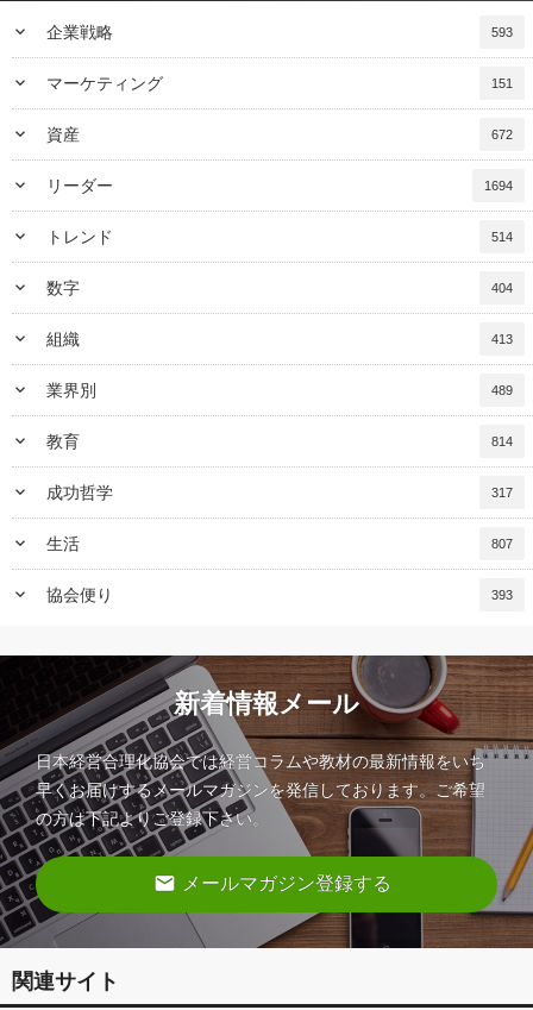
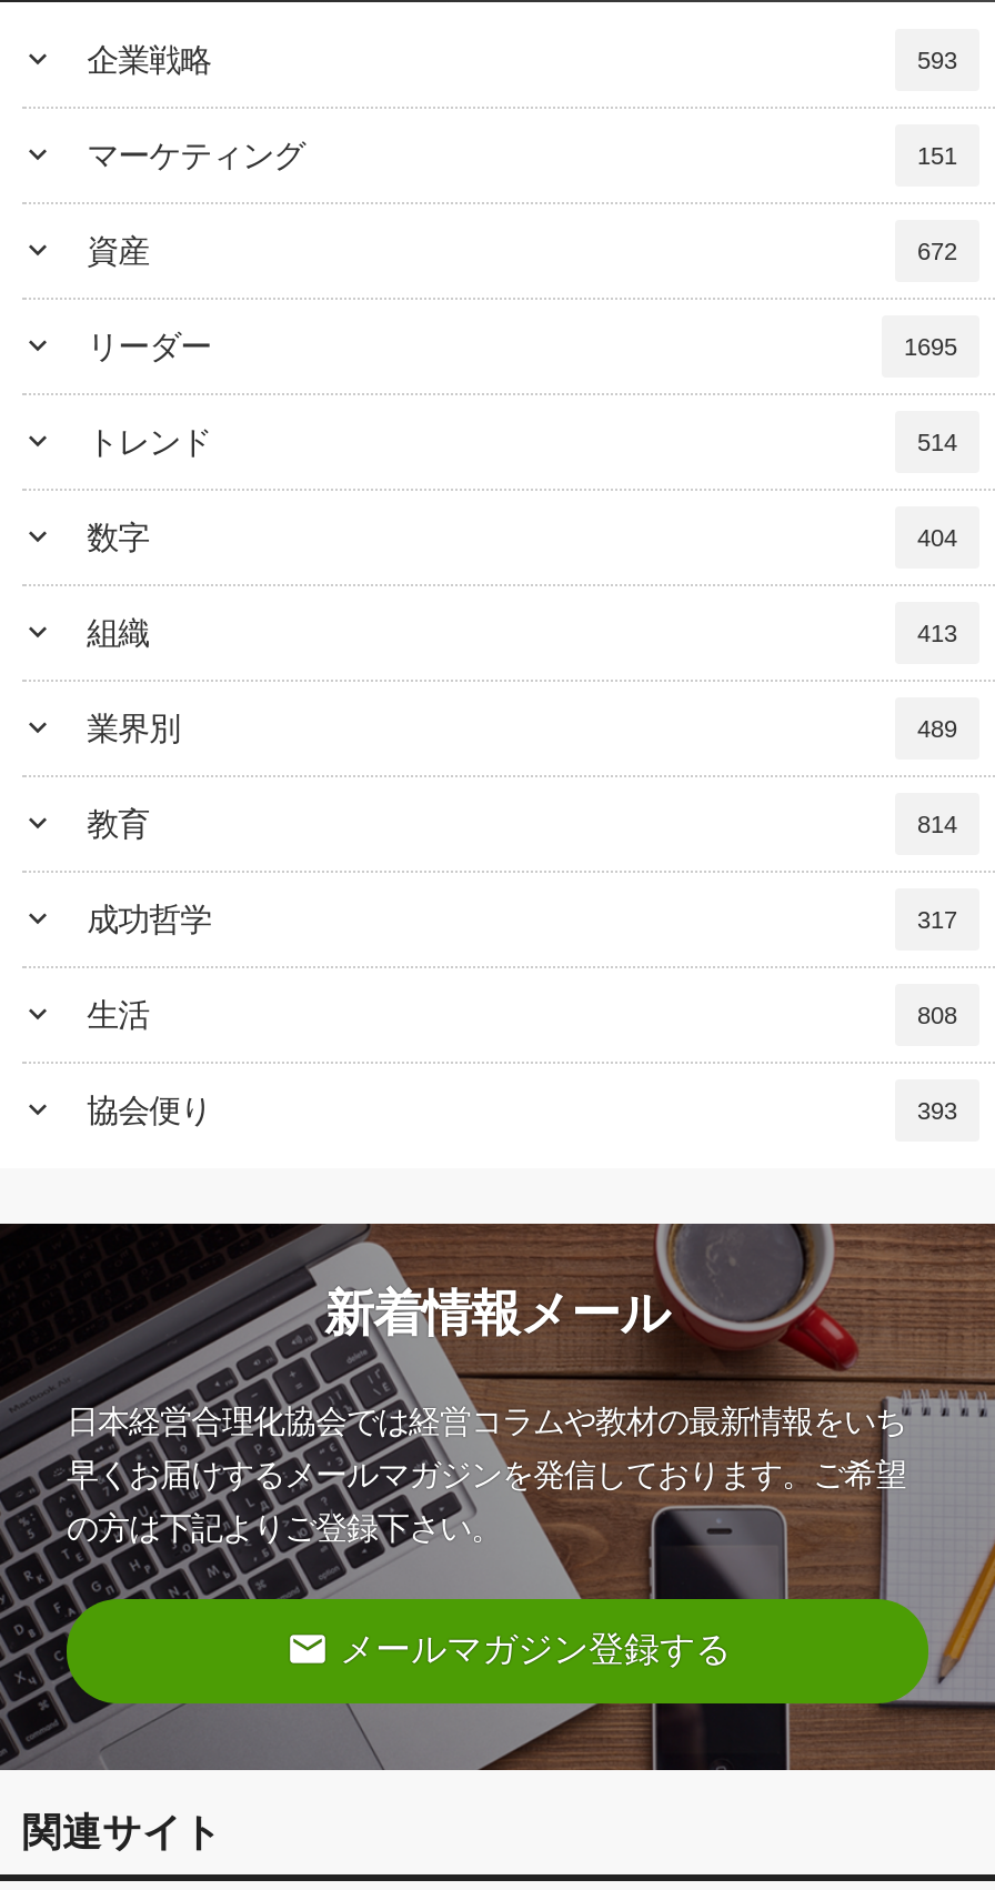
- 1694
+ 1695

- 807
+ 808
